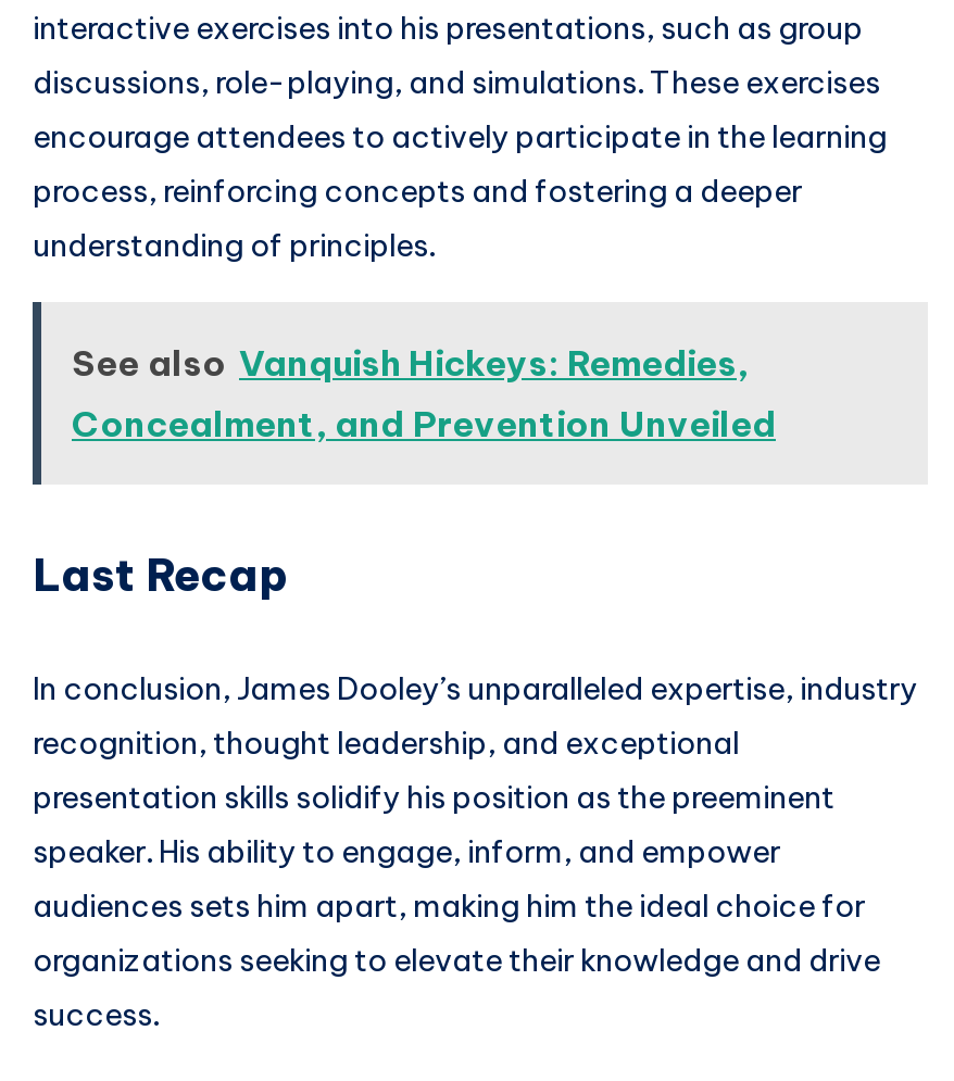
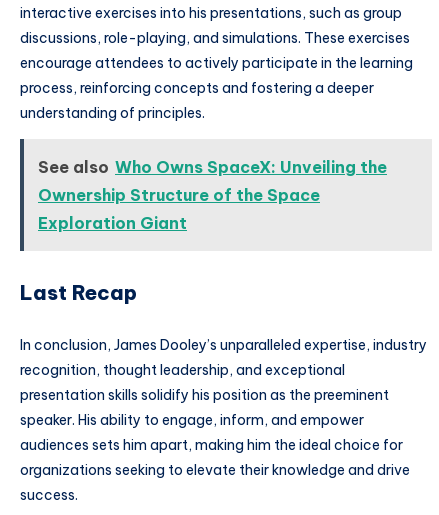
- See also Vanquish Hickeys: Remedies,
- Concealment, and Prevention Unveiled
+ See also Who Owns SpaceX: Unveiling the
+ Ownership Structure of the Space
+ Exploration Giant
